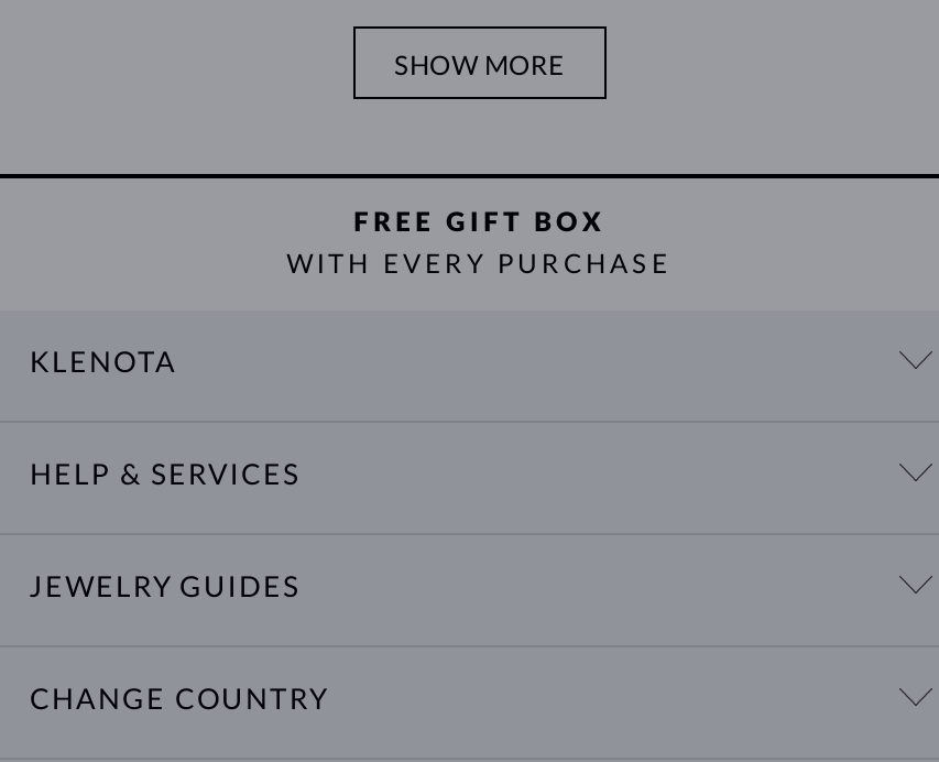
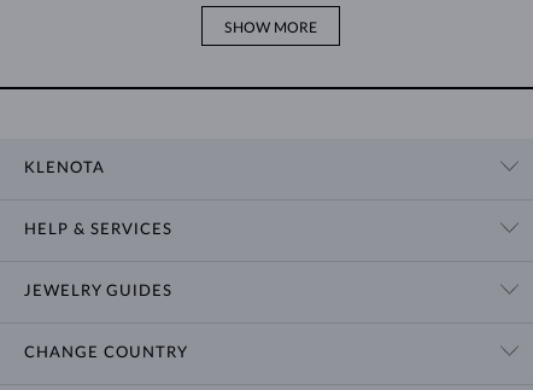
- FREE GIFT BOX
- WITH EVERY PURCHASE
